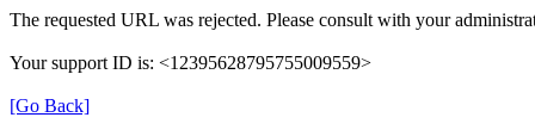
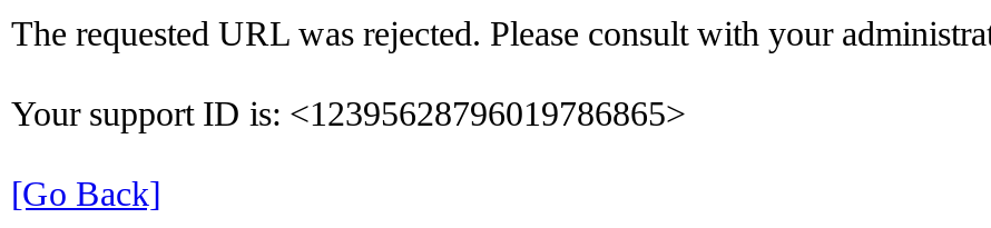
- Your support ID is: <12395628795755009559>
+ Your support ID is: <12395628796019786865>
